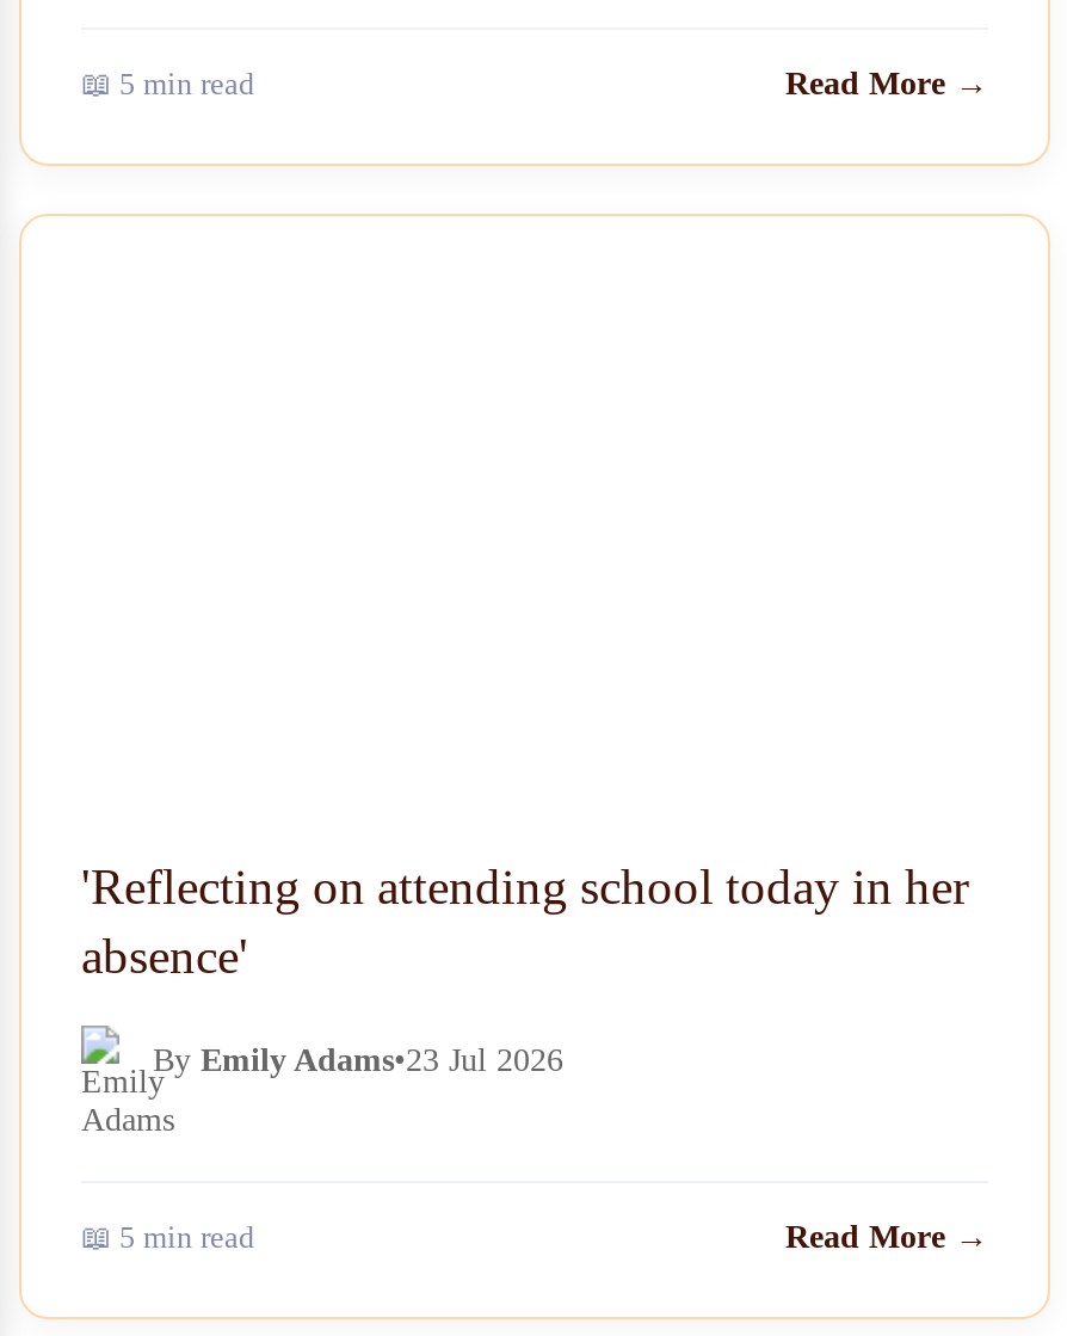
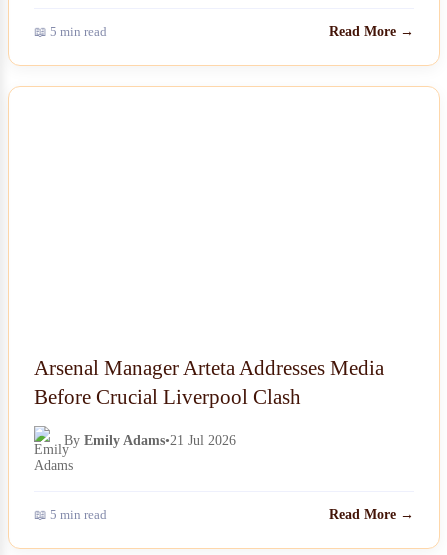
- 'Reflecting on attending school today in her
- absence'
+ Arsenal Manager Arteta Addresses Media
+ Before Crucial Liverpool Clash

- By Emily Adams•23 Jul 2026
+ By Emily Adams•21 Jul 2026
